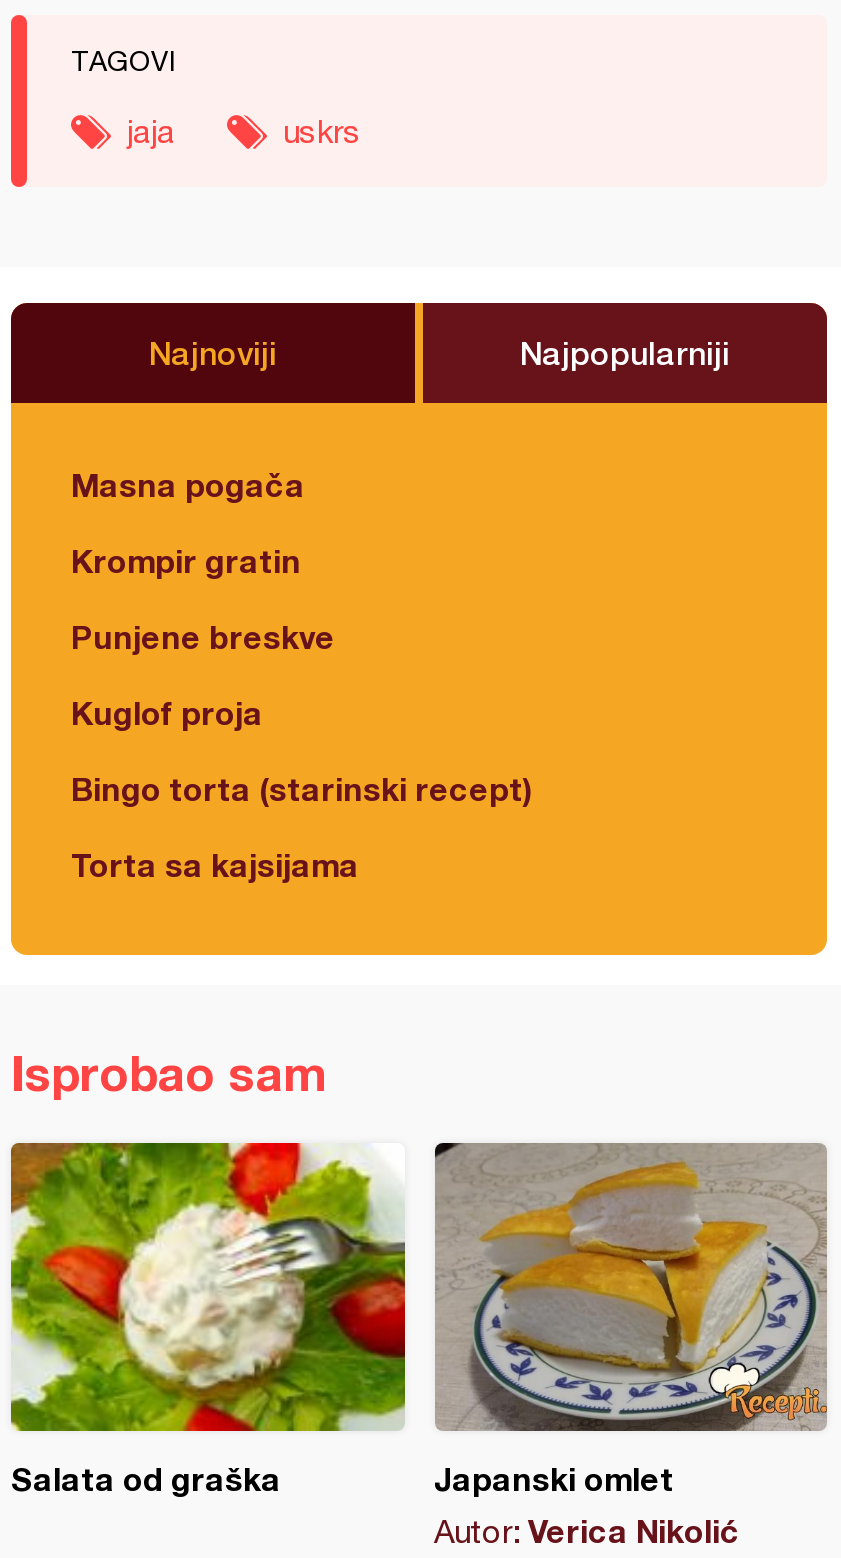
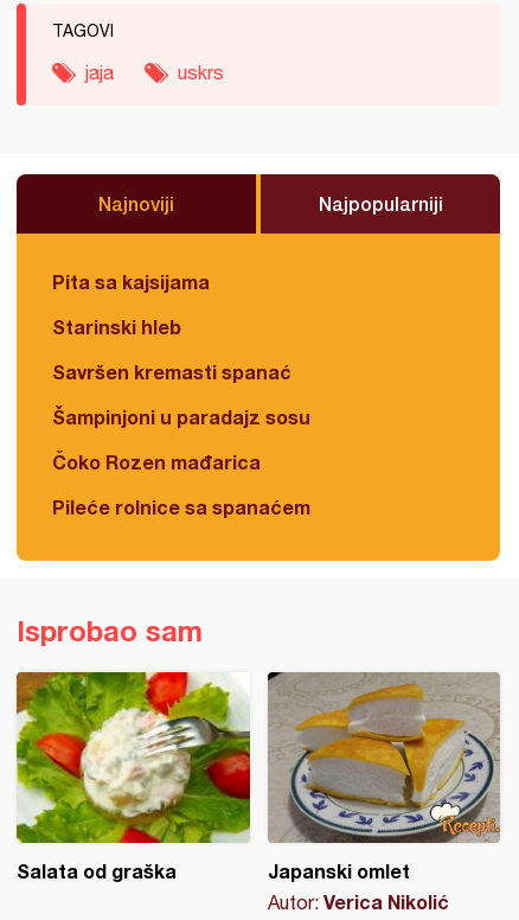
- Masna pogača
+ Pita sa kajsijama

- Krompir gratin
+ Starinski hleb

- Punjene breskve
+ Savršen kremasti spanać

- Kuglof proja
+ Šampinjoni u paradajz sosu

- Bingo torta (starinski recept)
+ Čoko Rozen mađarica

- Torta sa kajsijama
+ Pileće rolnice sa spanaćem
